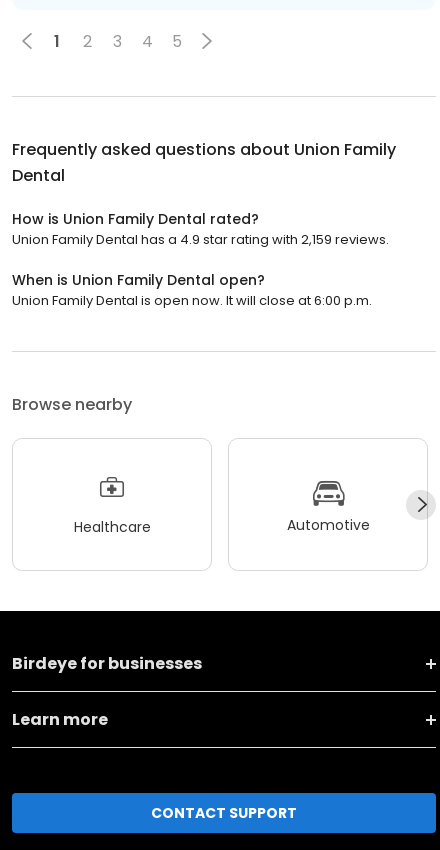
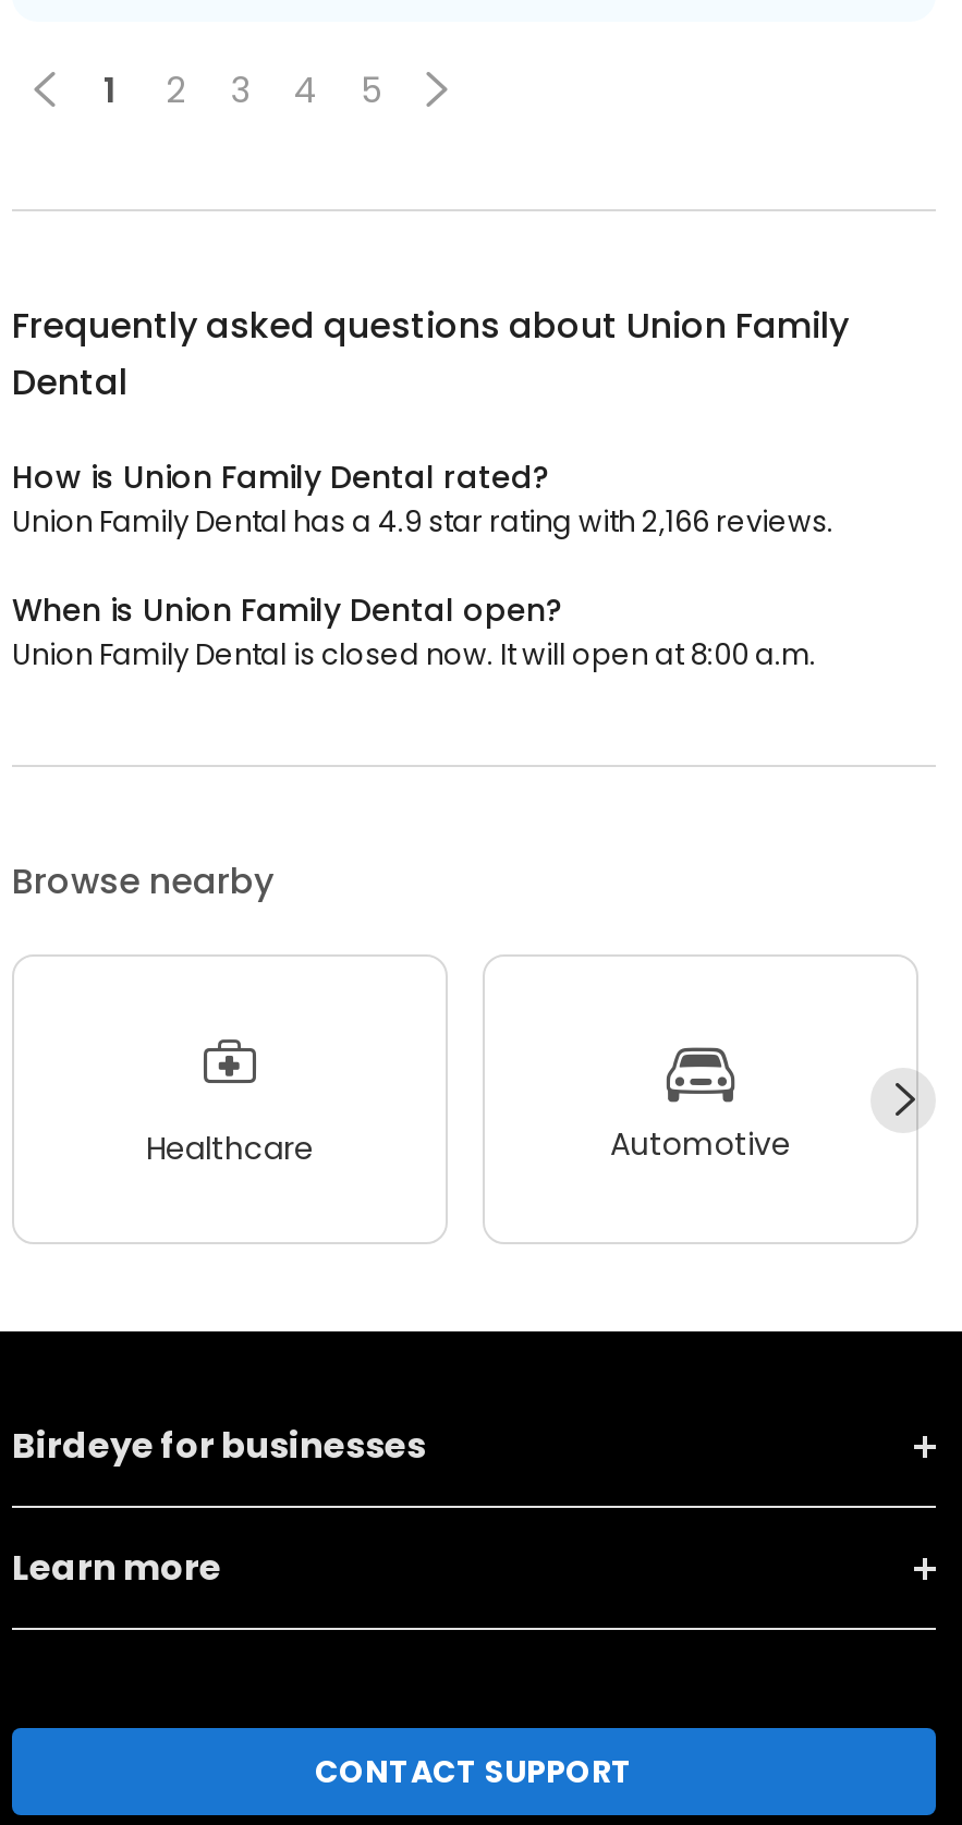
- Union Family Dental has a 4.9 star rating with 2,159 reviews.
+ Union Family Dental has a 4.9 star rating with 2,166 reviews.

- Union Family Dental is open now. It will close at 6:00 p.m.
+ Union Family Dental is closed now. It will open at 8:00 a.m.
